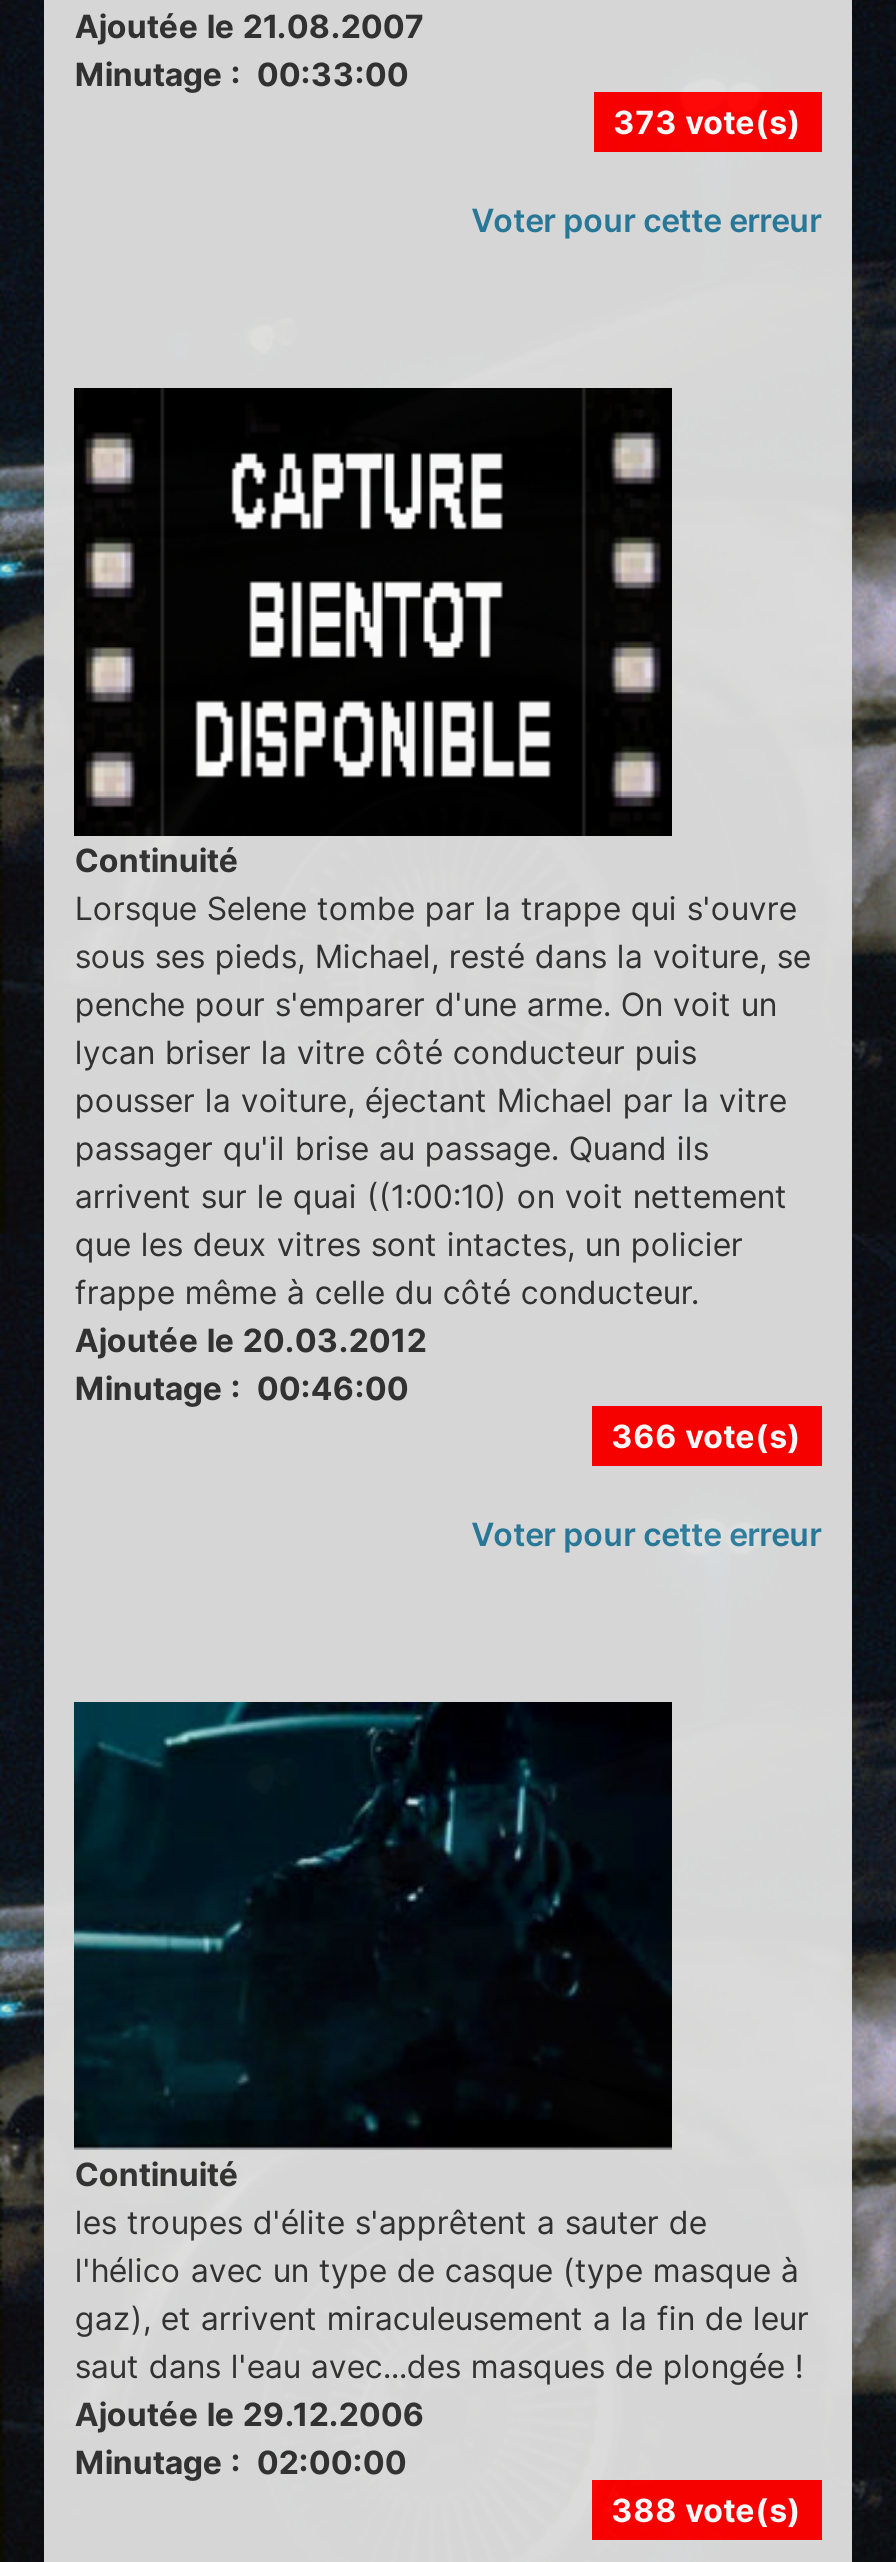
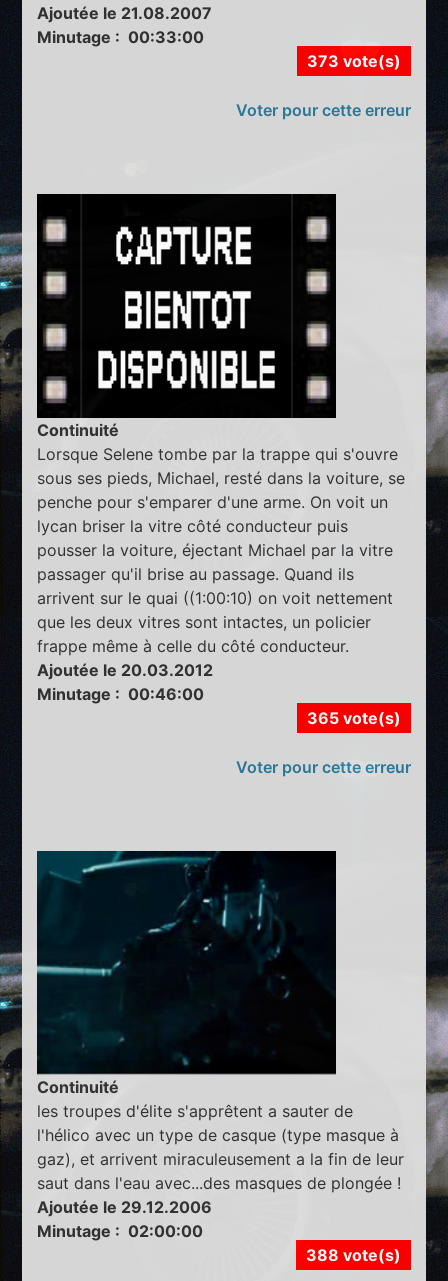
- 366 vote(s)
+ 365 vote(s)
